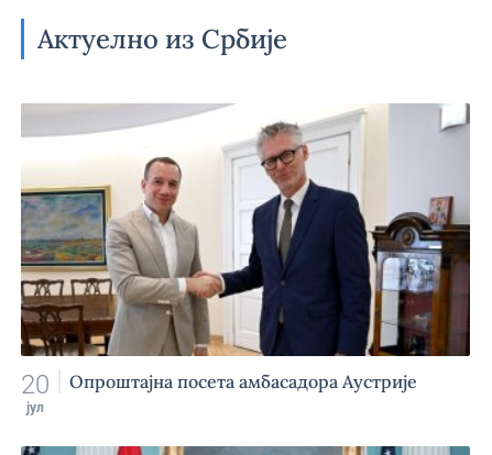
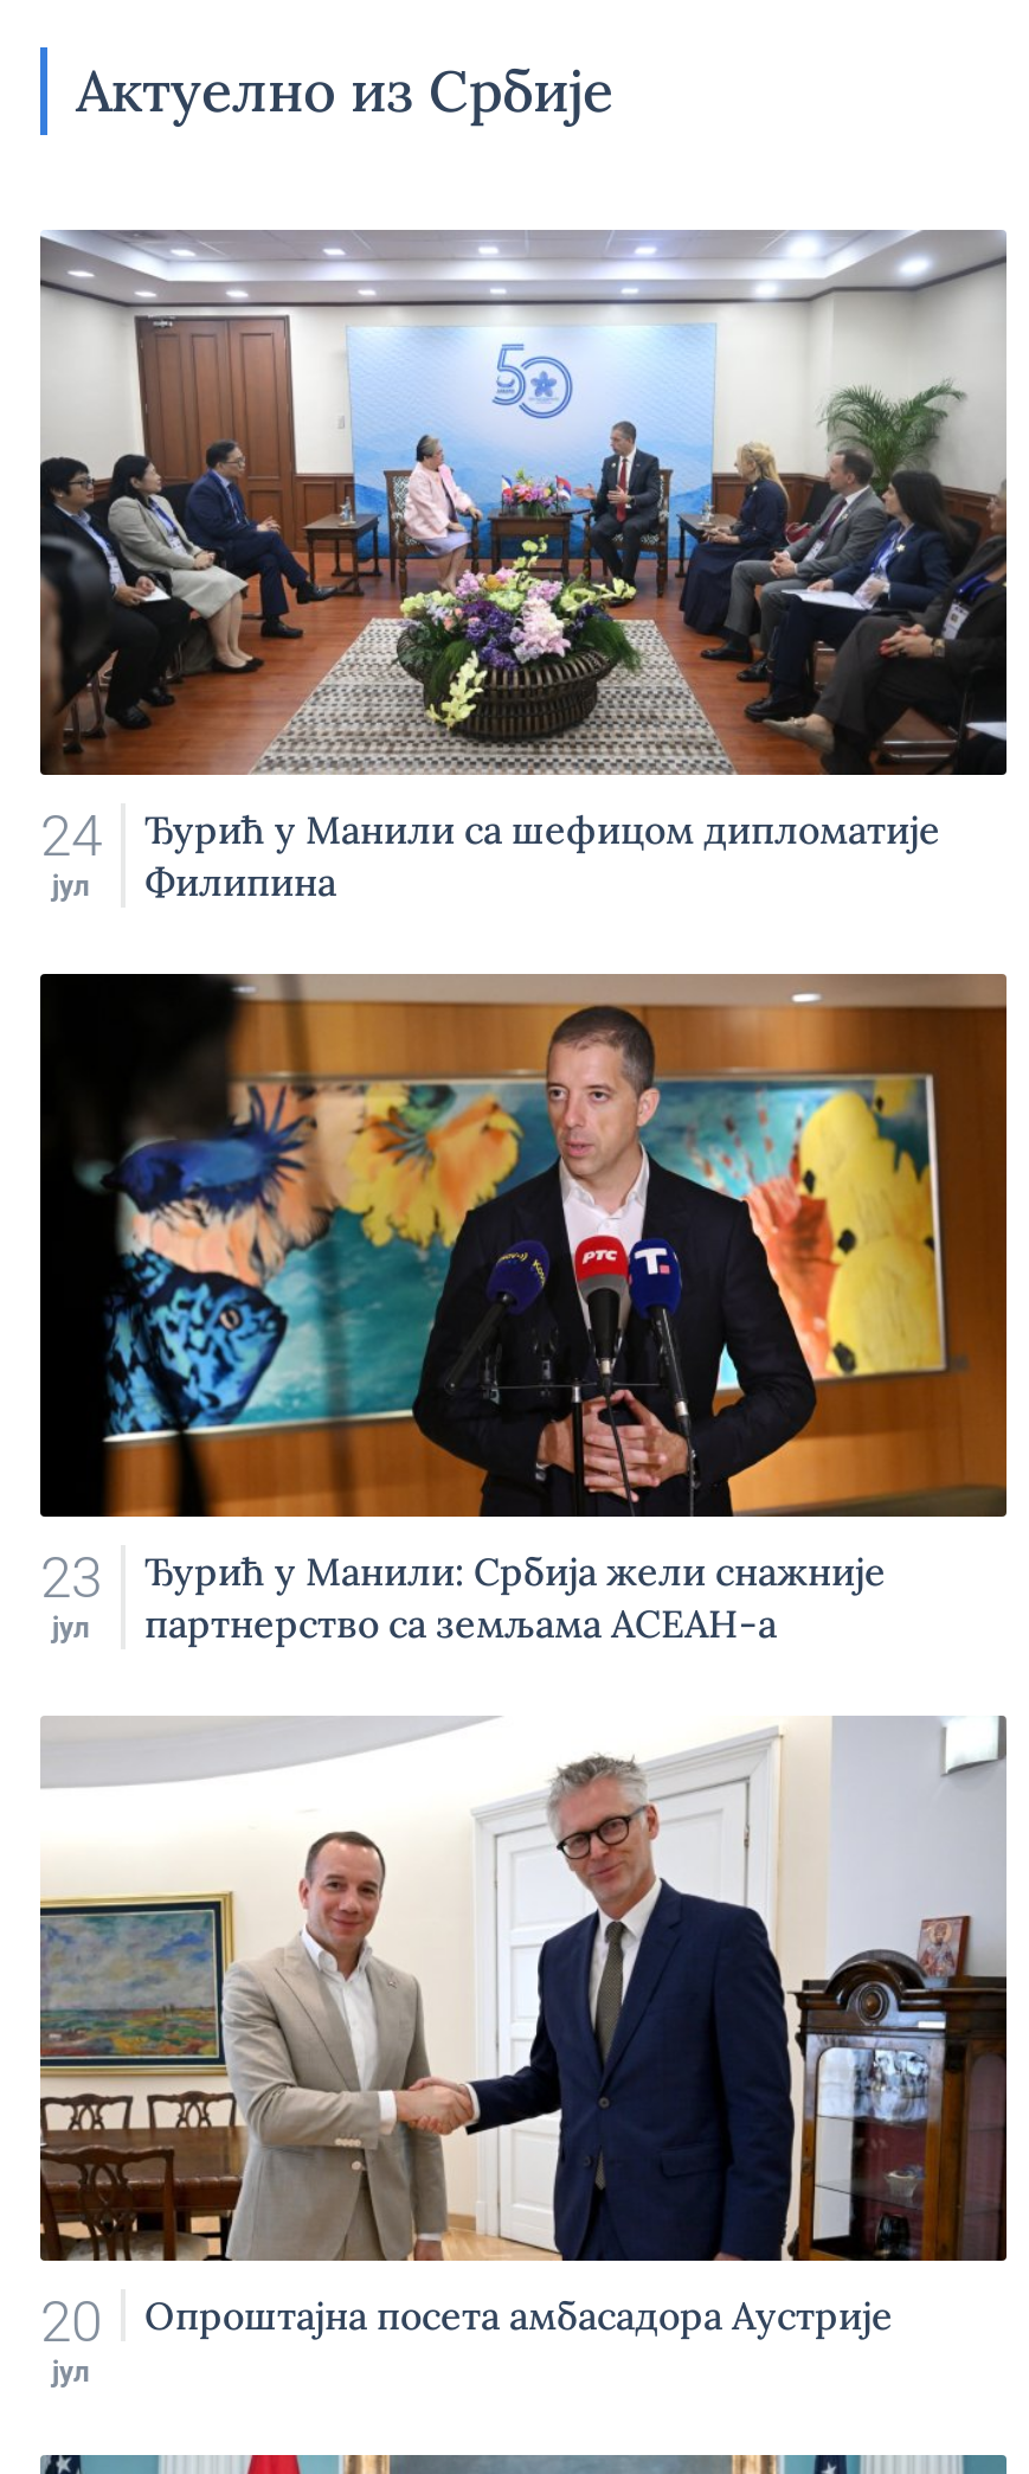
+ [image]
+ 24
+ јул

+ [image]
+ 23
+ јул

+ Ђурић у Манили са шефицом дипломатије
+ Филипина

+ Ђурић у Манили: Србија жели снажније
+ партнерство са земљама АСЕАН-а
